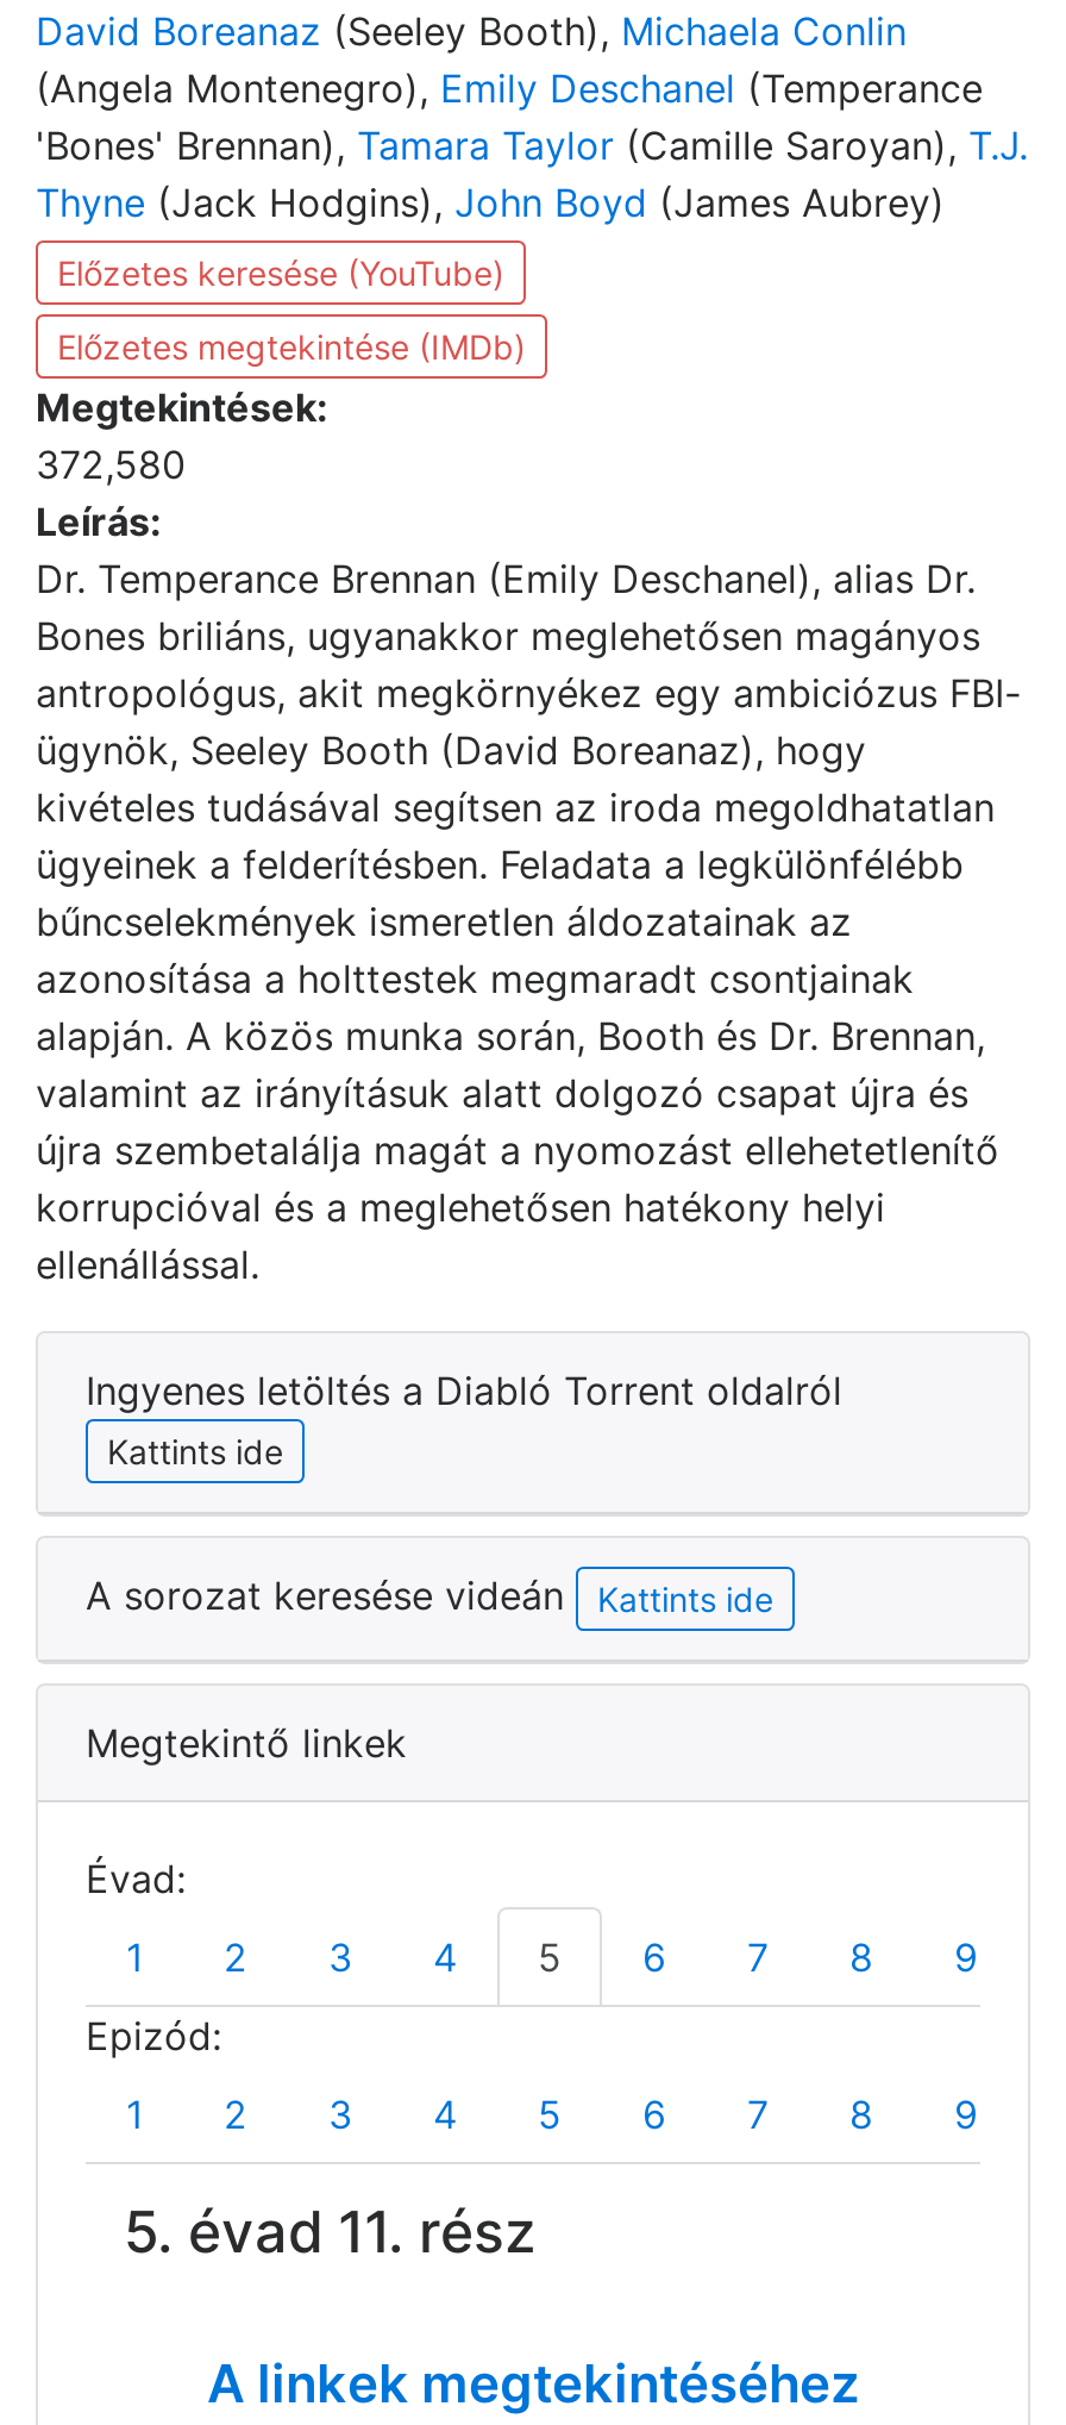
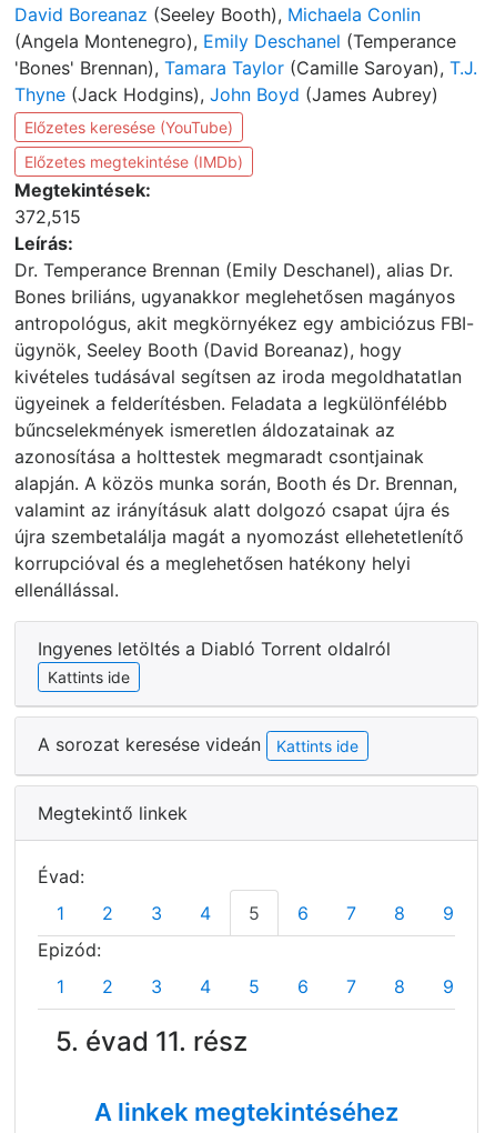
- 372,580
+ 372,515
